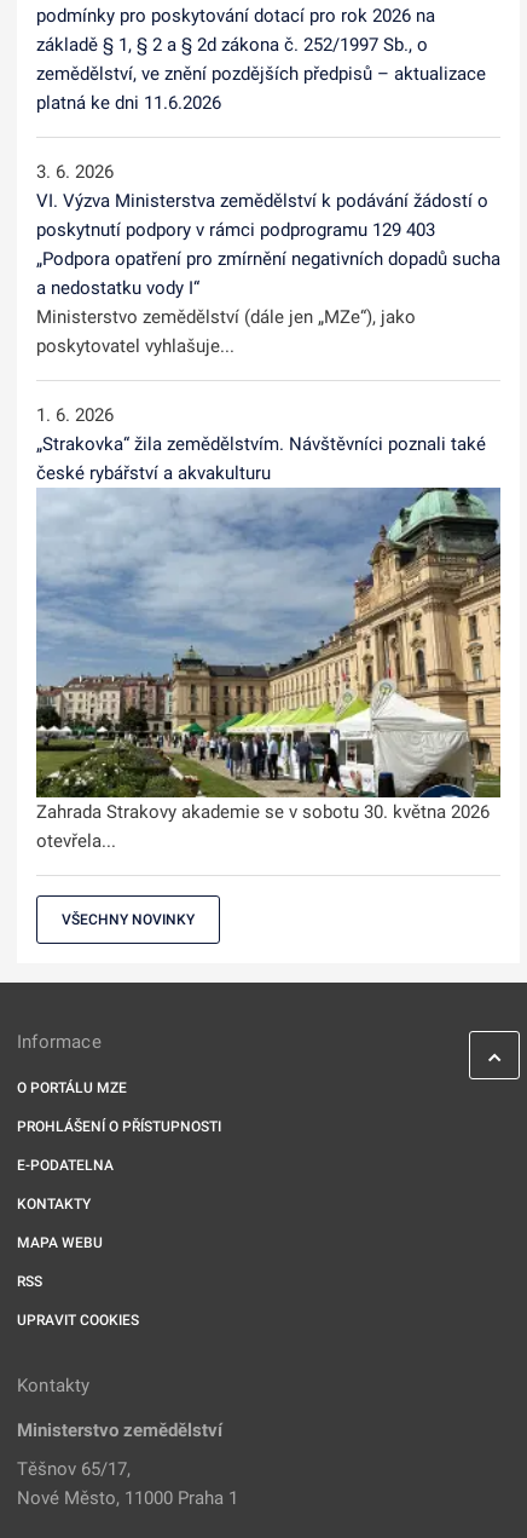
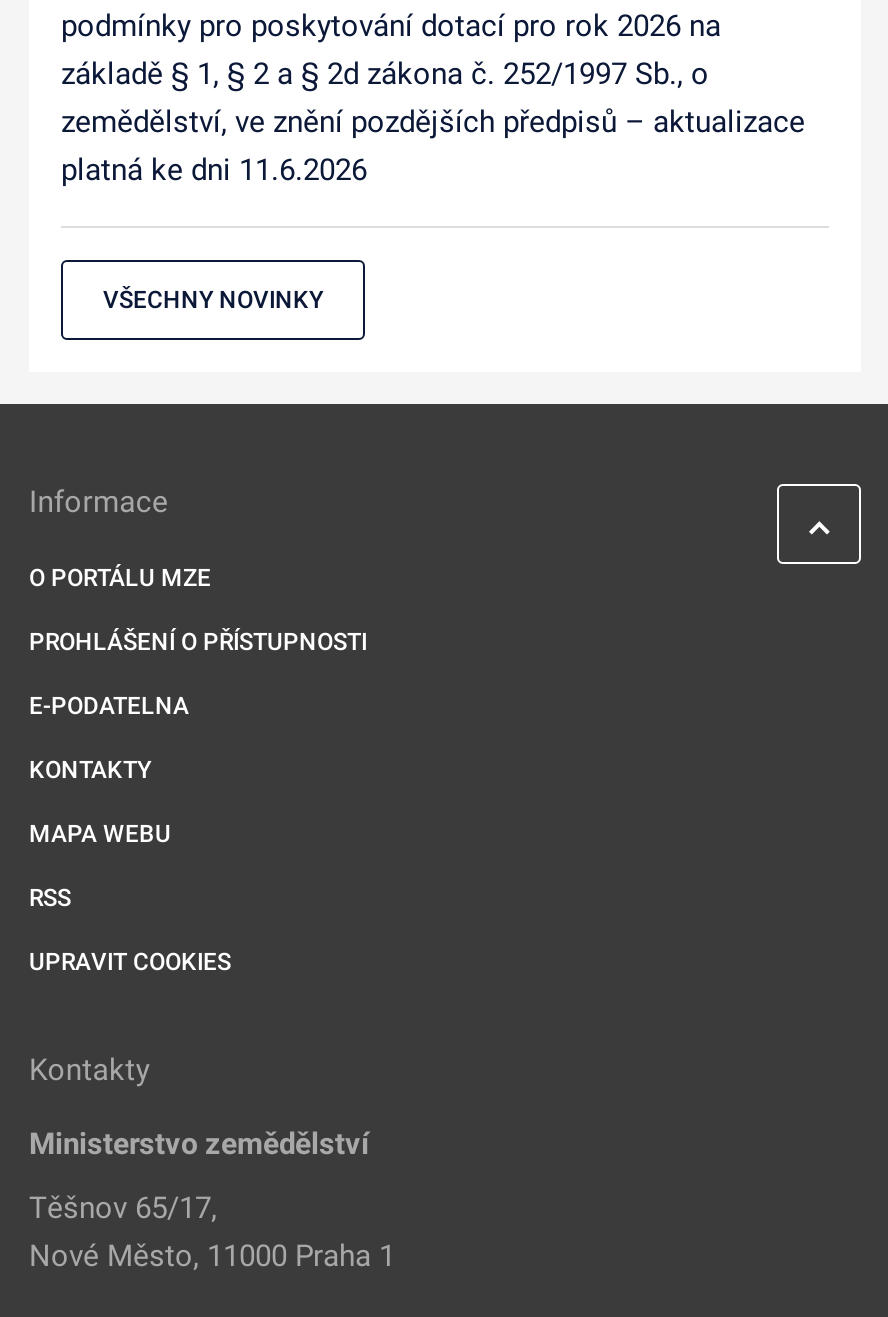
- 3. 6. 2026
- VI. Výzva Ministerstva zemědělství k podávání žádostí o
- poskytnutí podpory v rámci podprogramu 129 403
- „Podpora opatření pro zmírnění negativních dopadů sucha
- a nedostatku vody I“
- Ministerstvo zemědělství (dále jen „MZe“), jako
- poskytovatel vyhlašuje...
- 1. 6. 2026
- „Strakovka“ žila zemědělstvím. Návštěvníci poznali také
- české rybářství a akvakulturu

- [image]
- Zahrada Strakovy akademie se v sobotu 30. května 2026
- otevřela...
